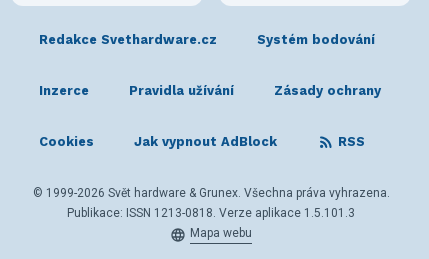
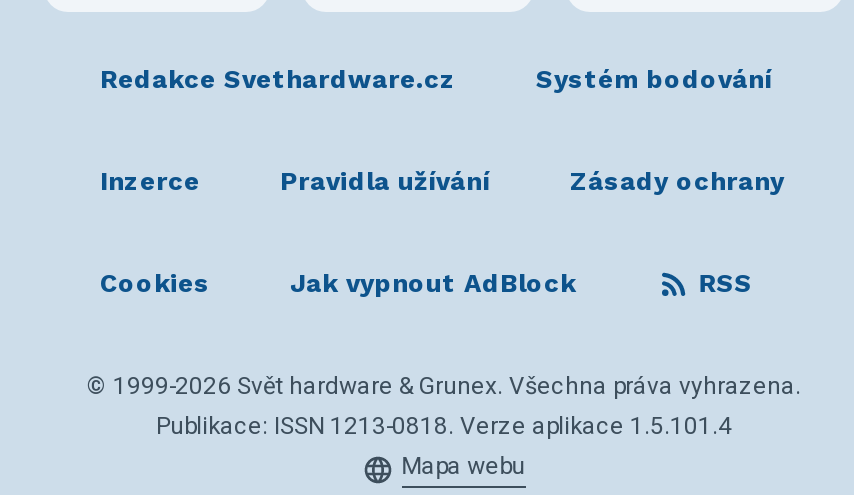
- Publikace: ISSN 1213-0818. Verze aplikace 1.5.101.3
+ Publikace: ISSN 1213-0818. Verze aplikace 1.5.101.4
